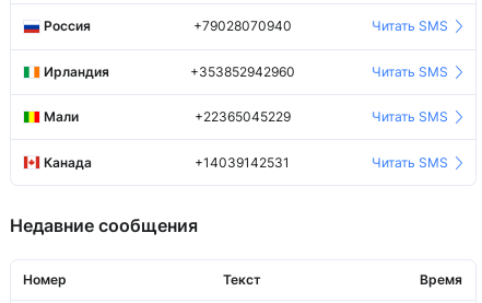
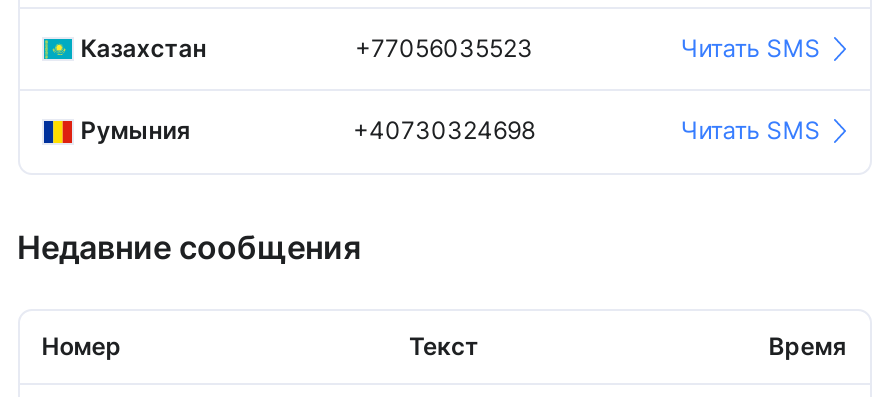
- Россия
- +79028070940
+ Казахстан
+ +77056035523

- Ирландия
- +353852942960
- Читать SMS
- Мали
- +22365045229
- Читать SMS
- Канада
- +14039142531
+ Румыния
+ +40730324698
